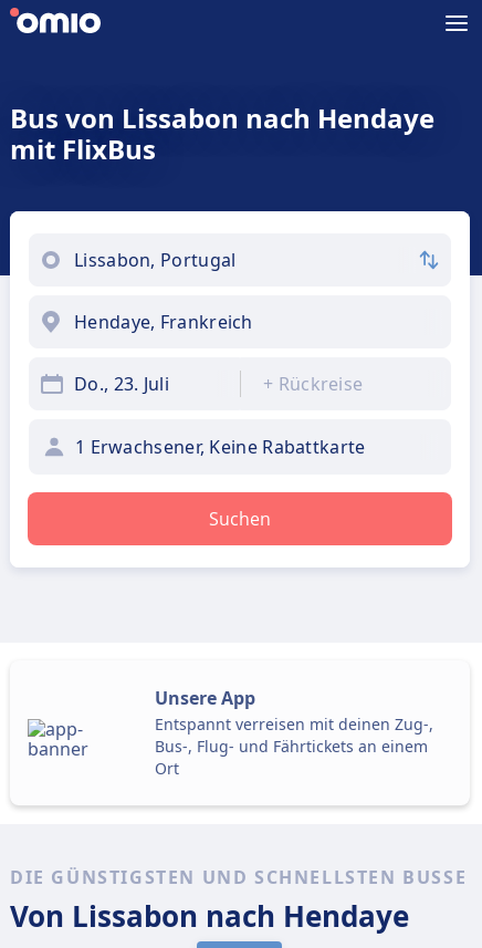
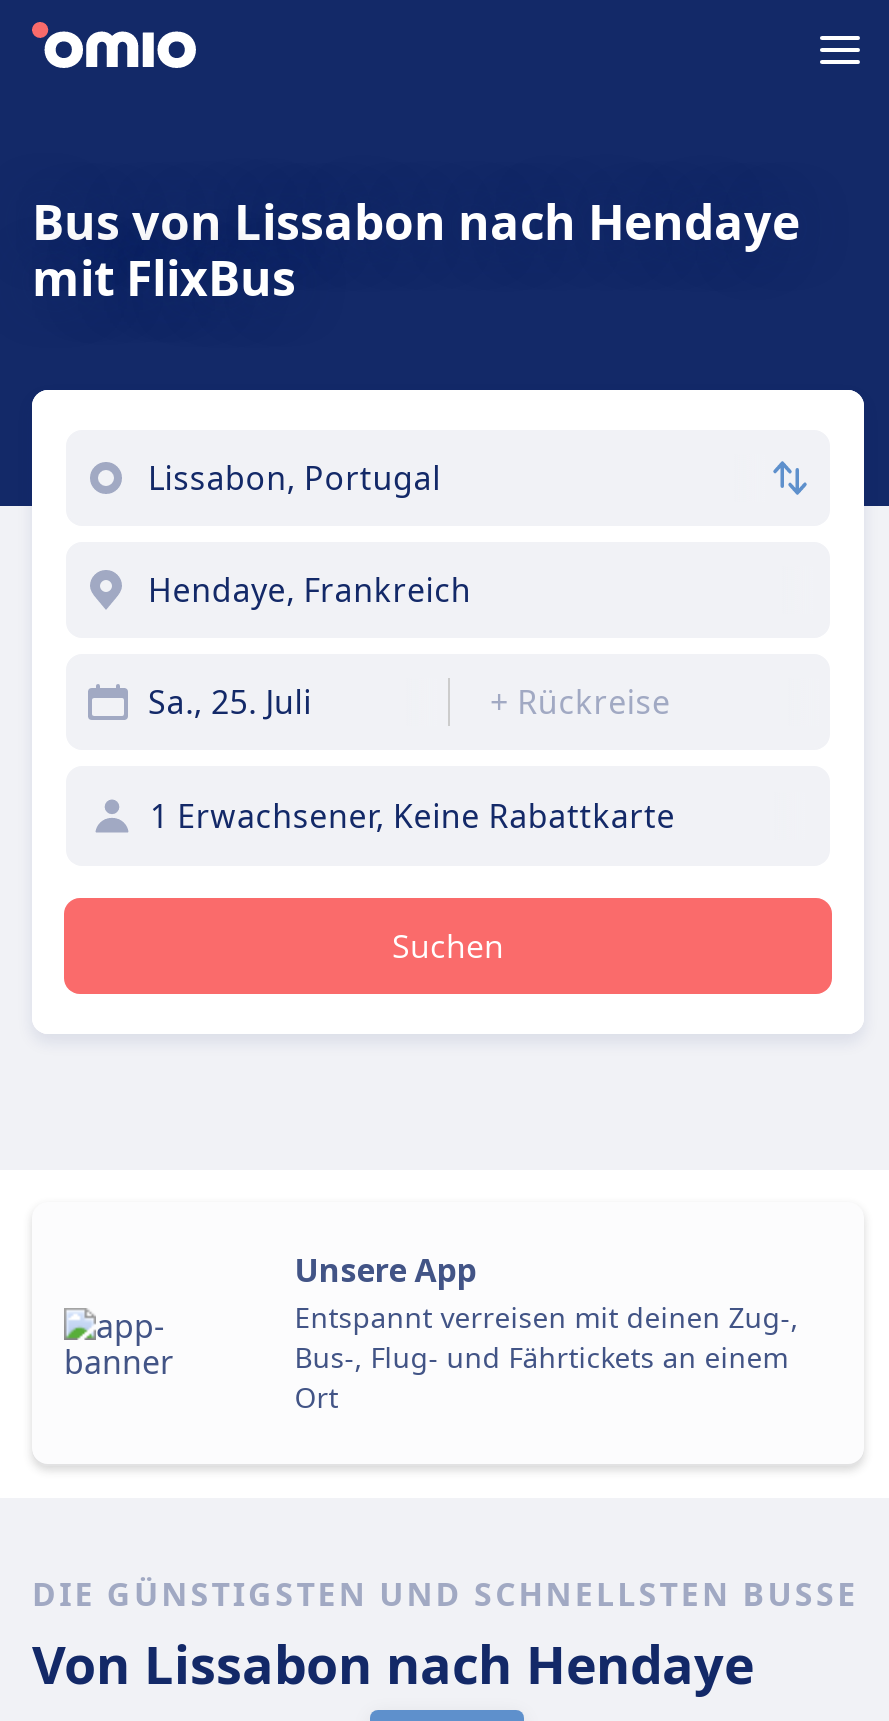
- Do., 23. Juli
+ Sa., 25. Juli
